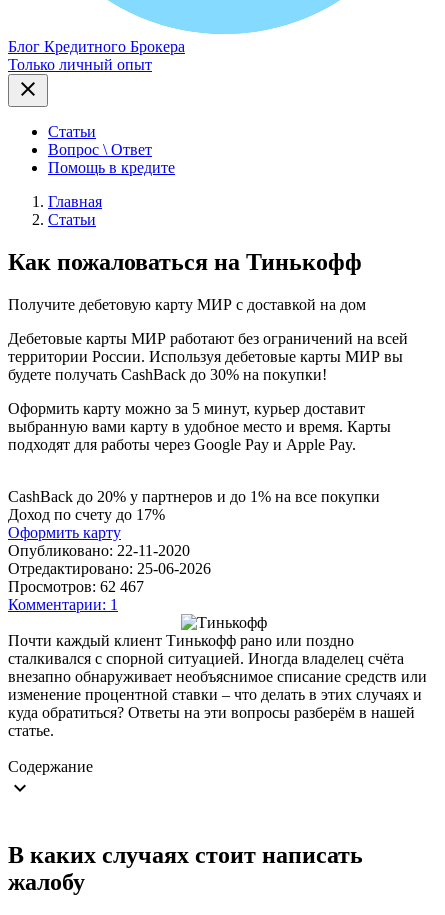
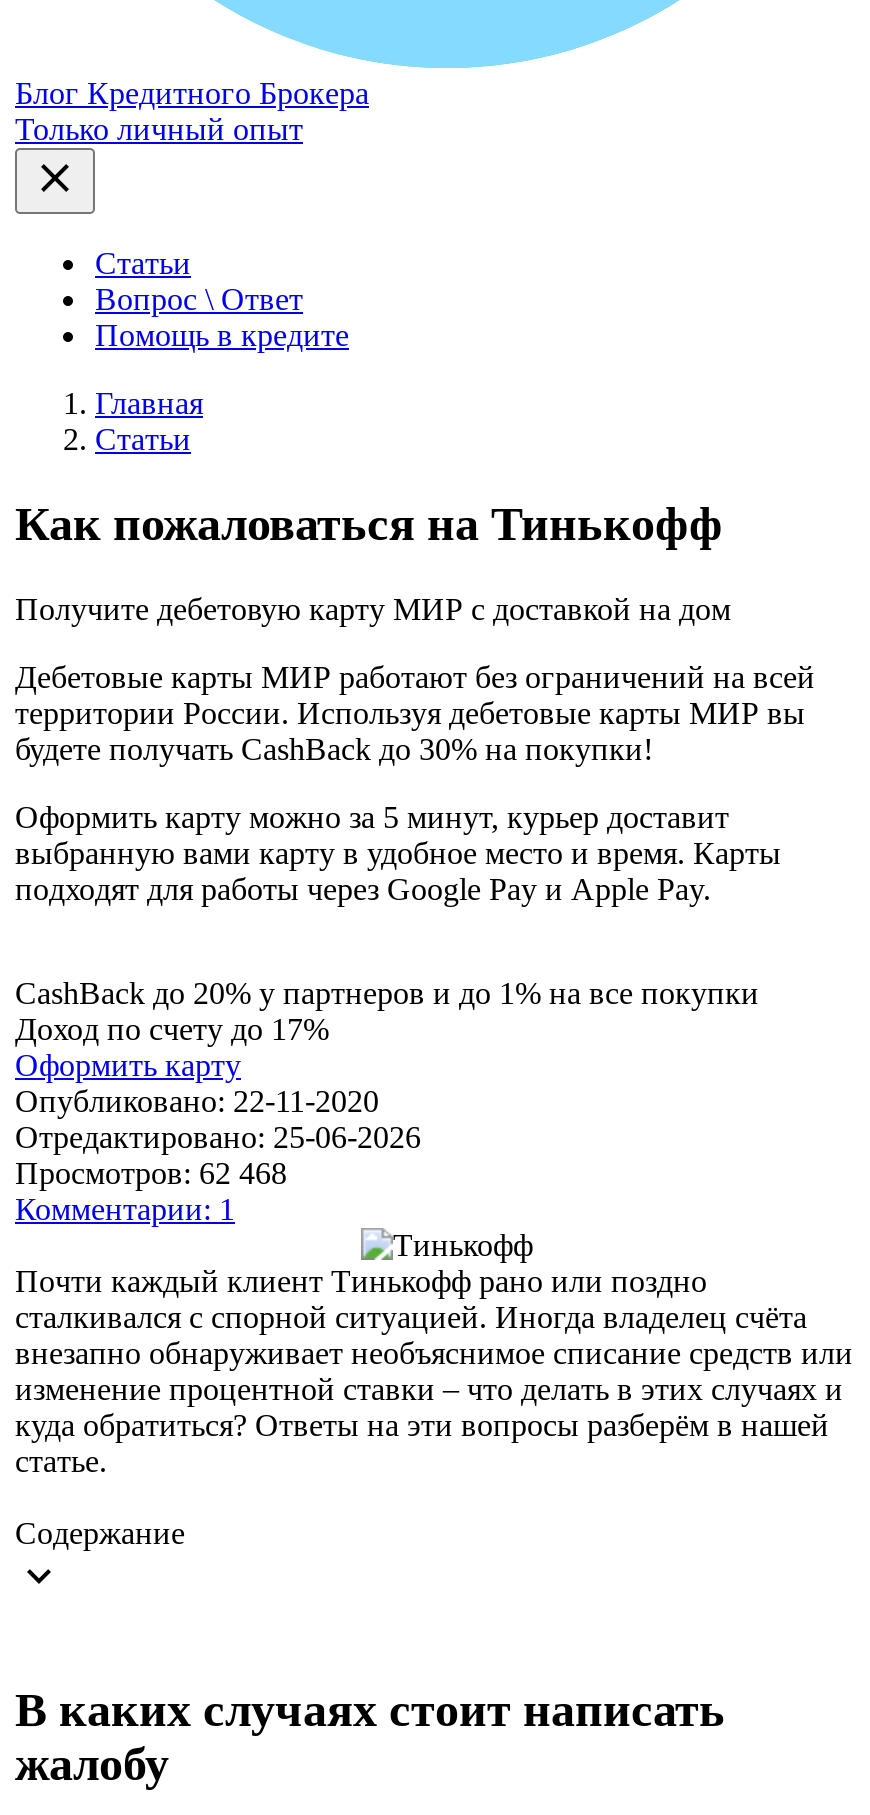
- Просмотров: 62 467
+ Просмотров: 62 468
